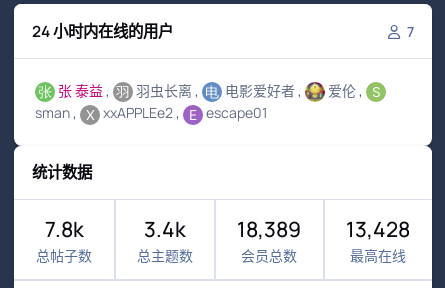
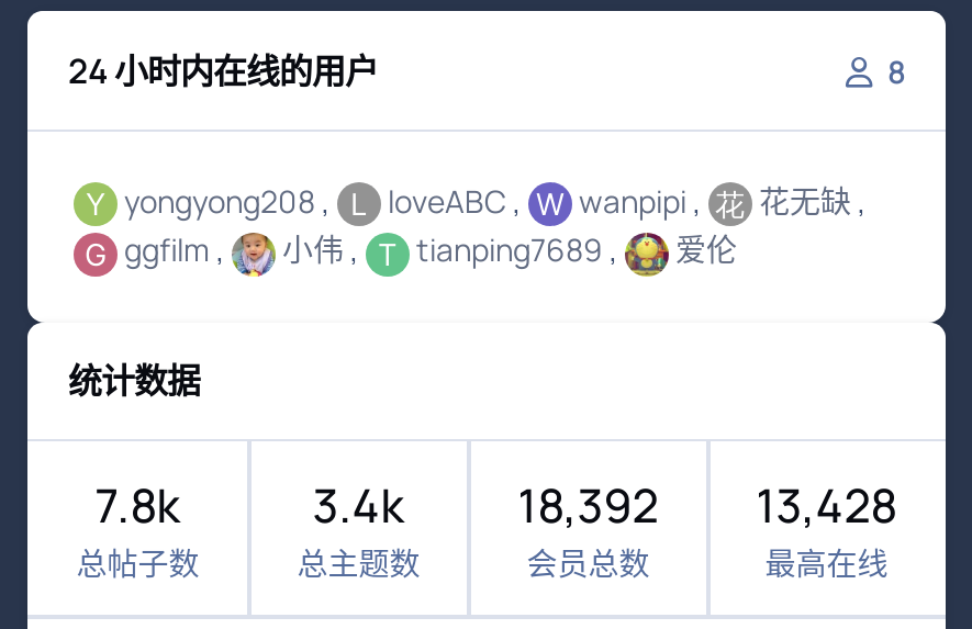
- 7
+ 8

- 张 泰益
- 羽虫长离
- 电影爱好者
+ yongyong208
+ loveABC
+ wanpipi
+ 花无缺
+ ggfilm
+ 小伟
+ tianping7689

moved down: 爱伦

- sman
- xxAPPLEe2
- escape01

- 3.4k 18,389 13,428
+ 3.4k 18,392 13,428
